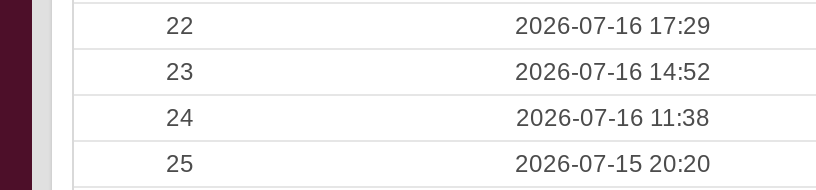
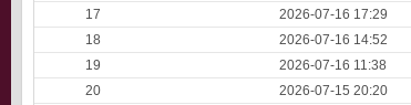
- 22
+ 17

- 23
+ 18

- 24
+ 19

- 25
+ 20
